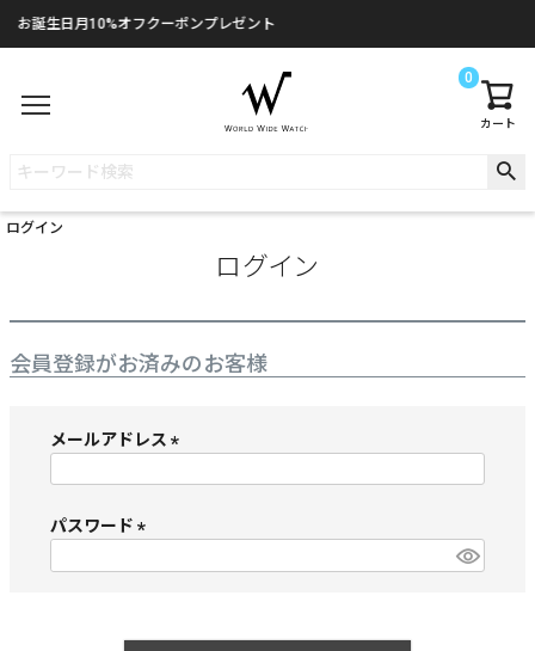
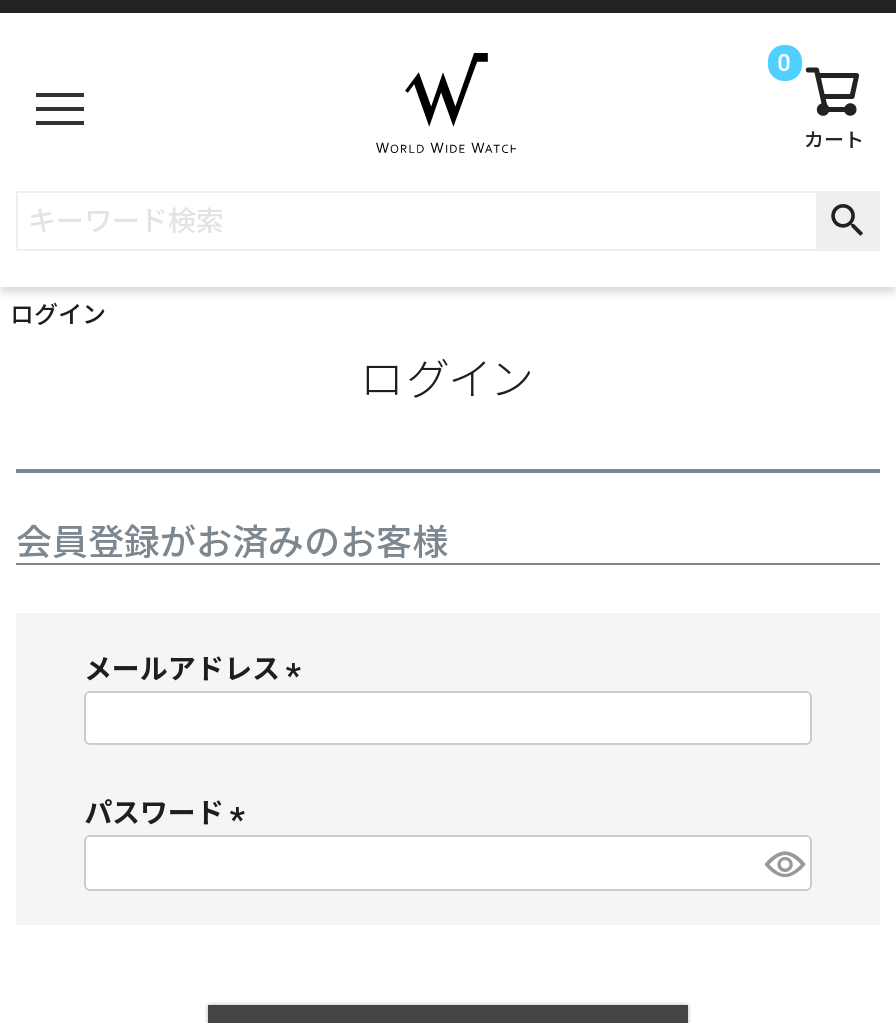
- お誕生日月10%オフクーポンプレゼント
